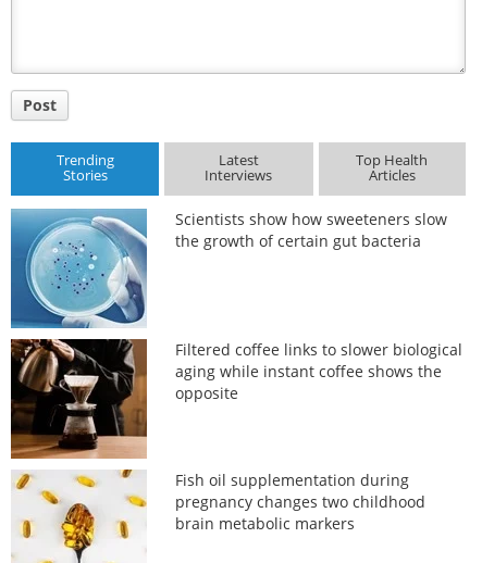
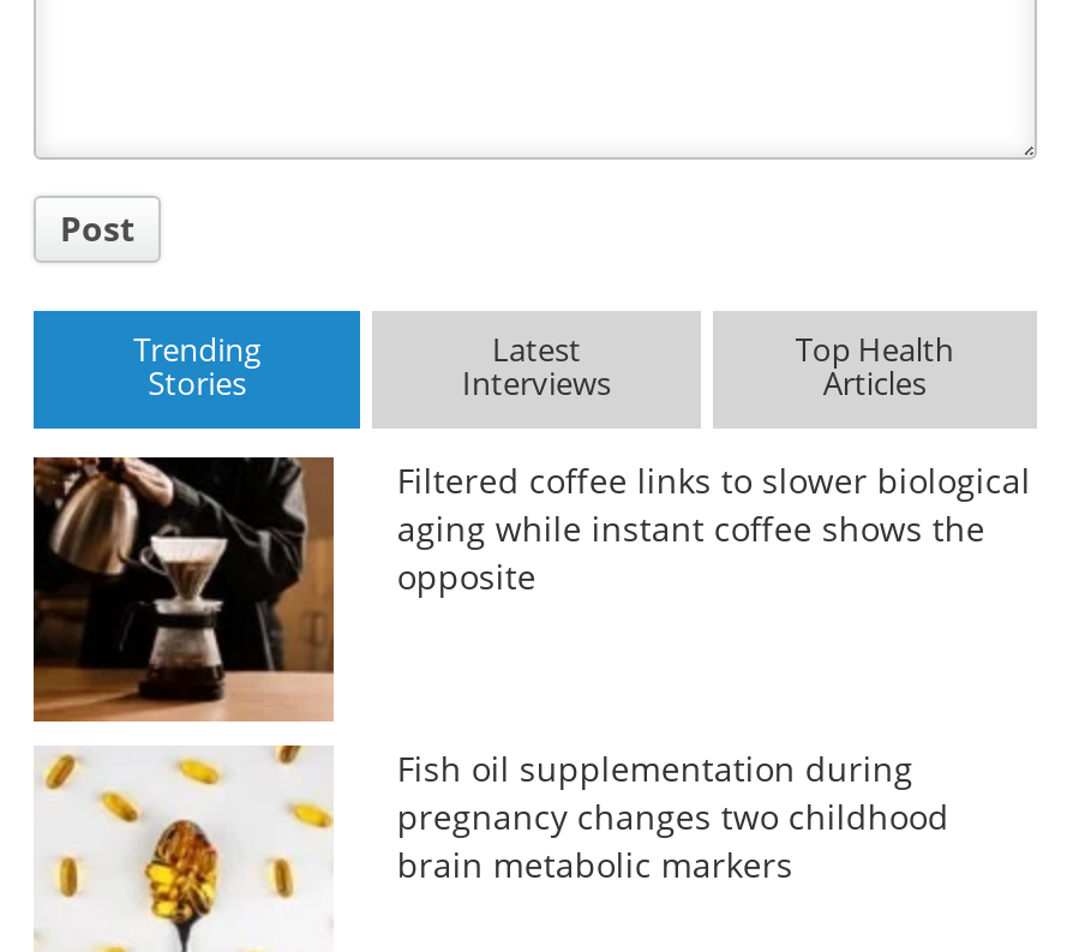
- [image]
- Scientists show how sweeteners slow
- the growth of certain gut bacteria
